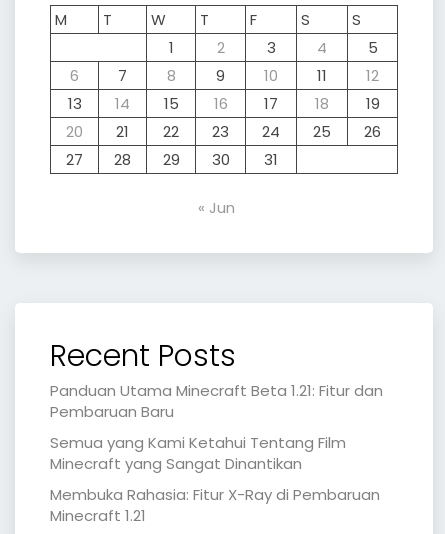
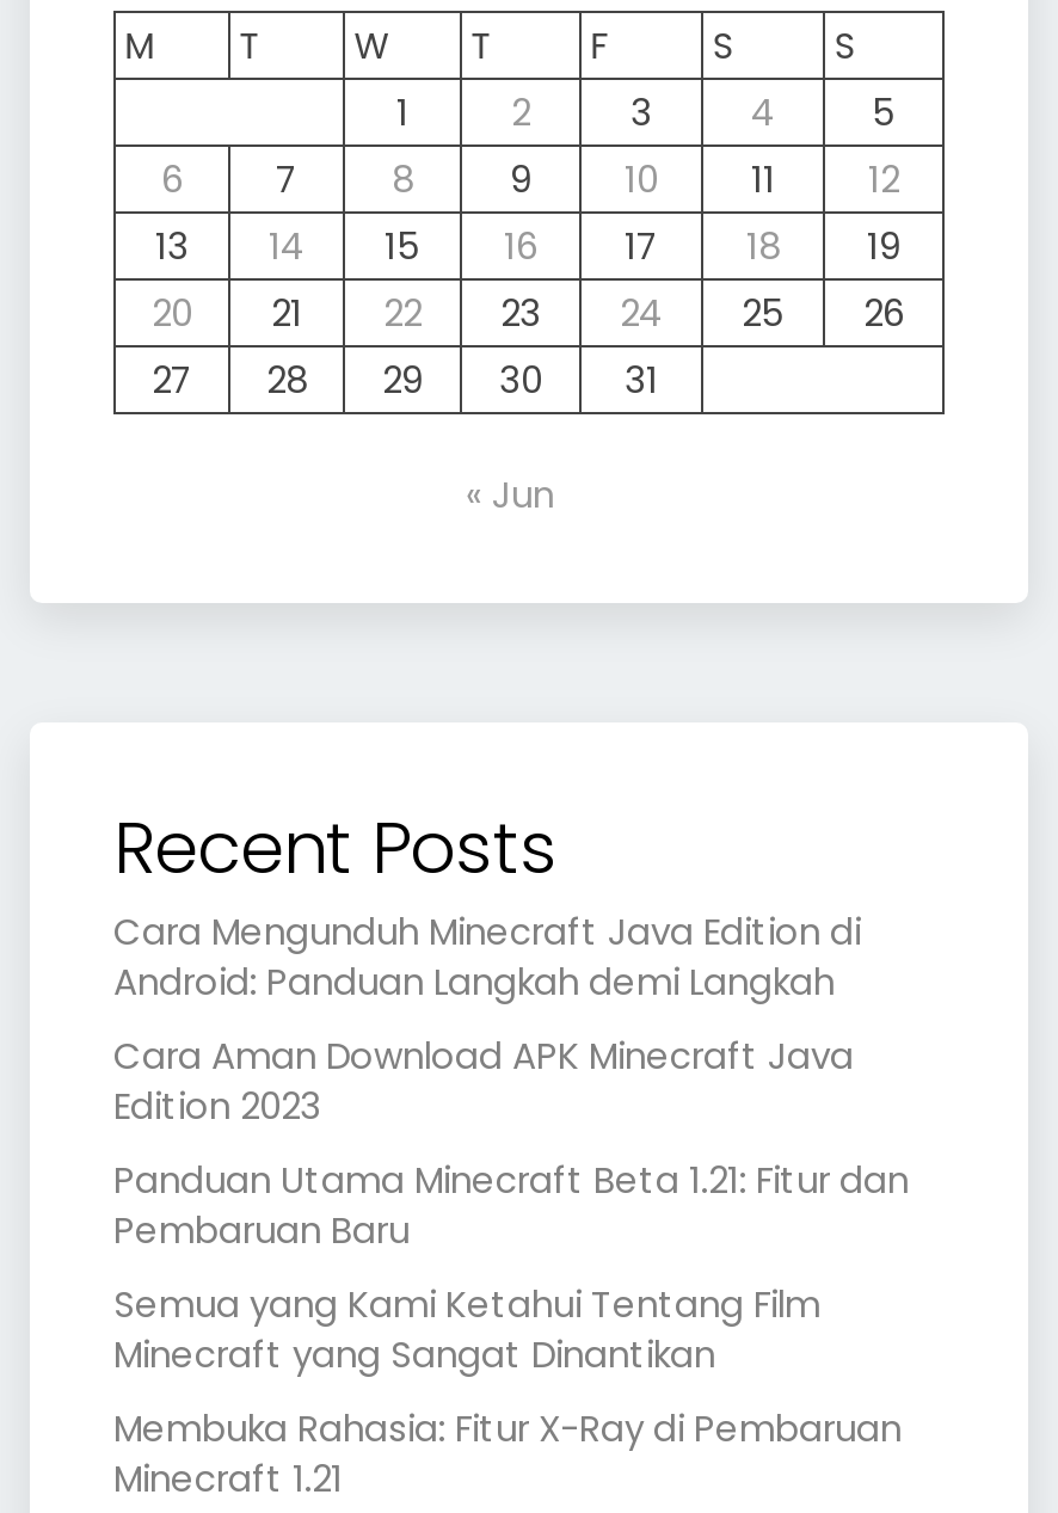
+ Cara Mengunduh Minecraft Java Edition di
+ Android: Panduan Langkah demi Langkah
+ Cara Aman Download APK Minecraft Java
+ Edition 2023
